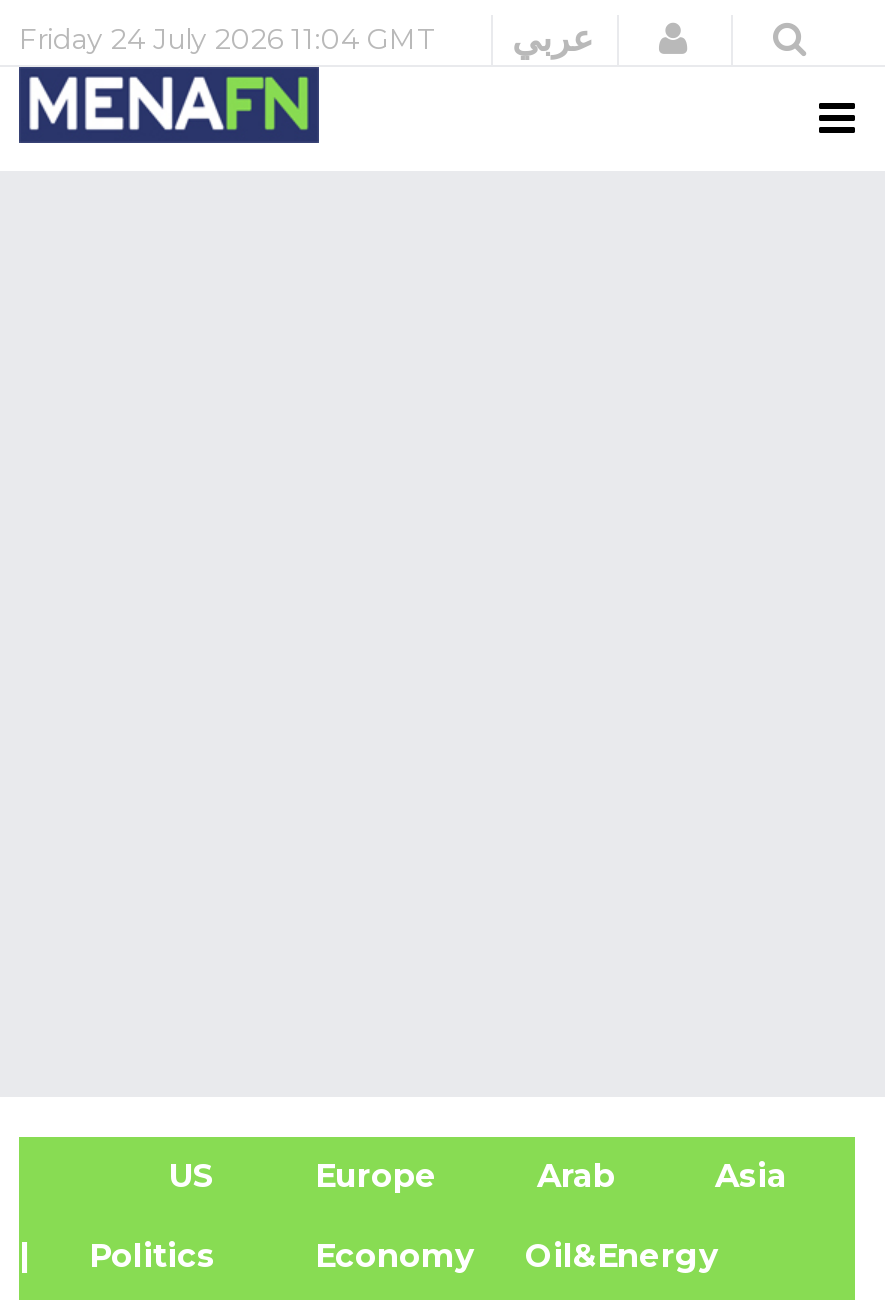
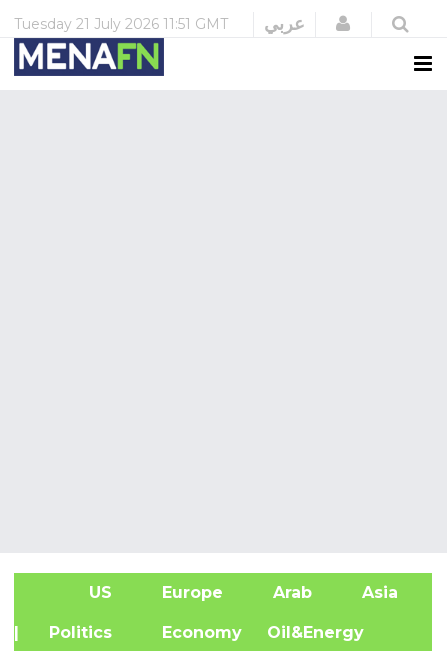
- Friday 24 July 2026 11:04 GMT
+ Tuesday 21 July 2026 11:51 GMT
